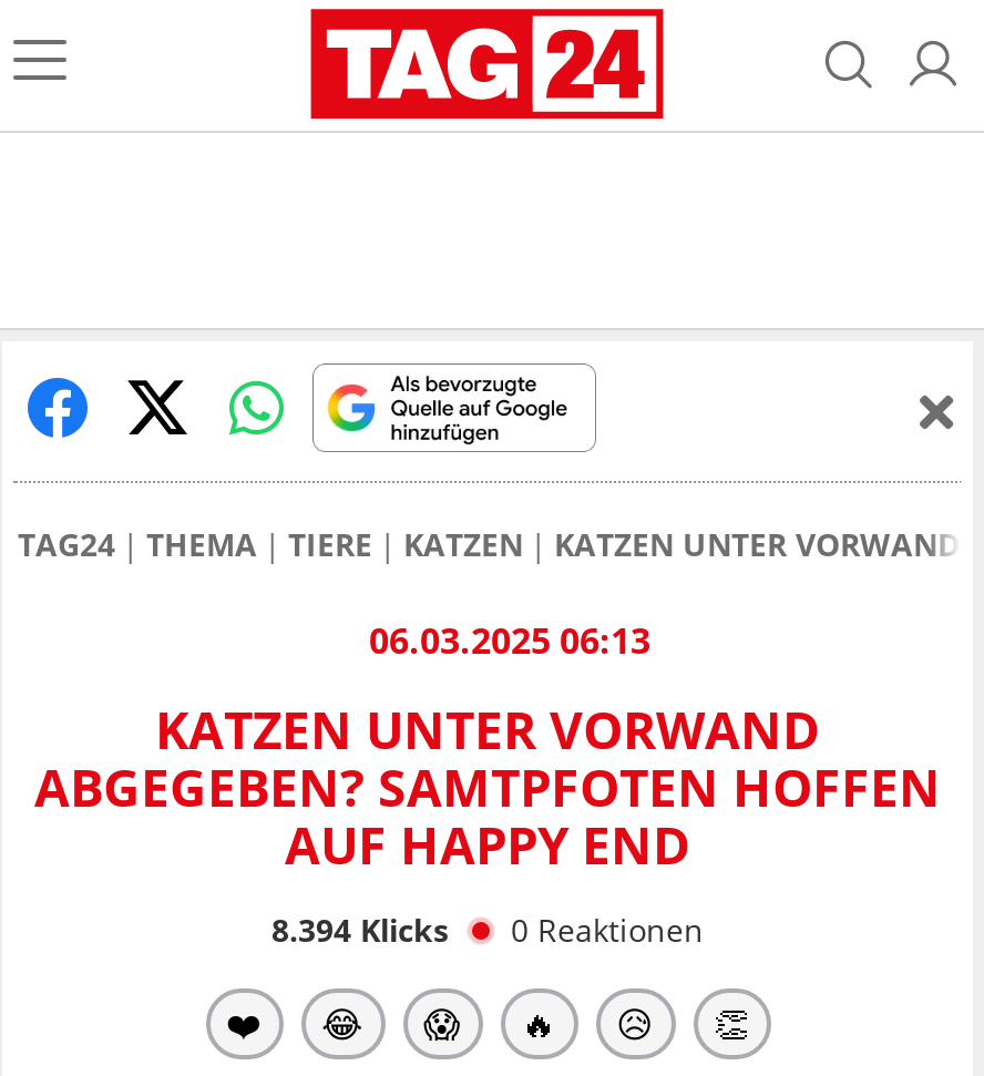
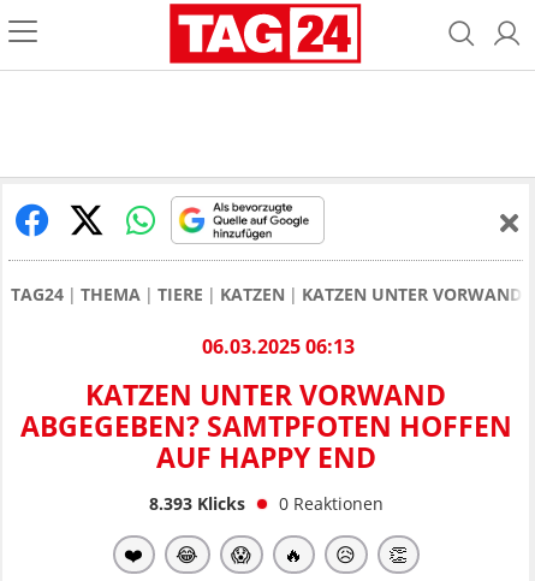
- 8.394 Klicks 0 Reaktionen
+ 8.393 Klicks 0 Reaktionen
